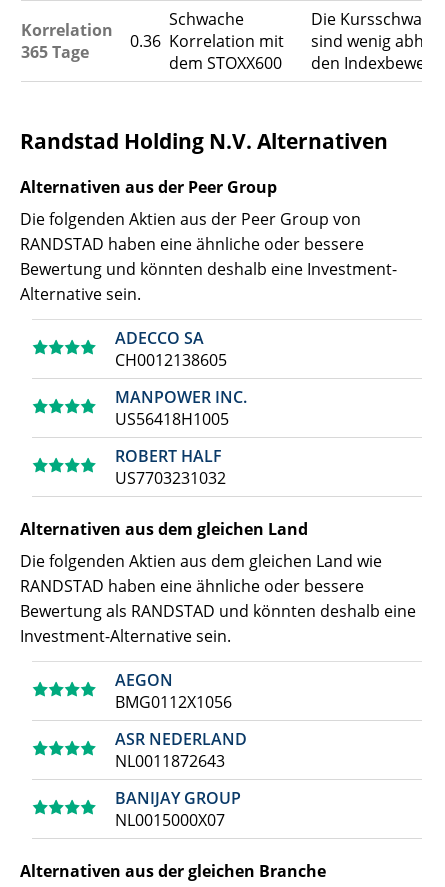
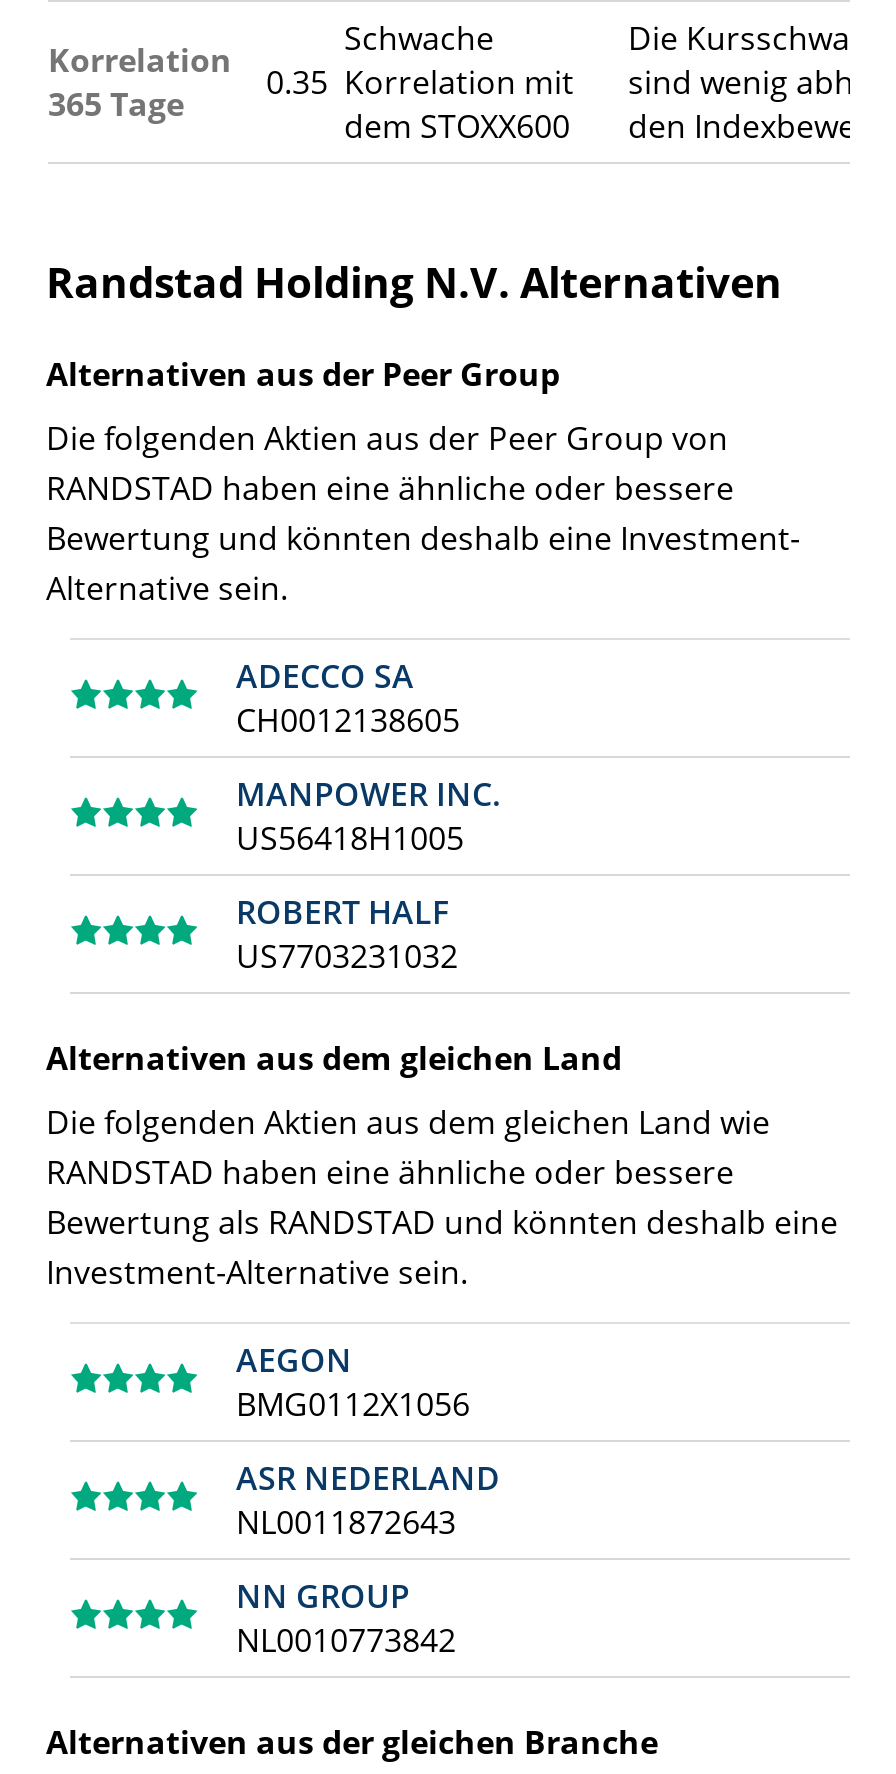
- 0.36
+ 0.35

- BANIJAY GROUP
- NL0015000X07
+ NN GROUP
+ NL0010773842
